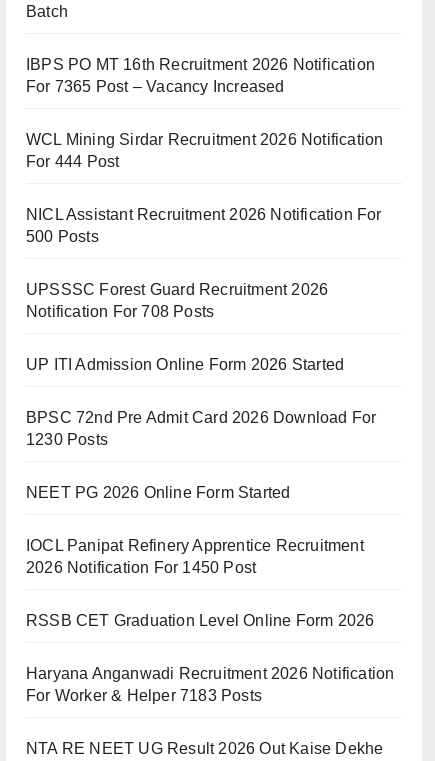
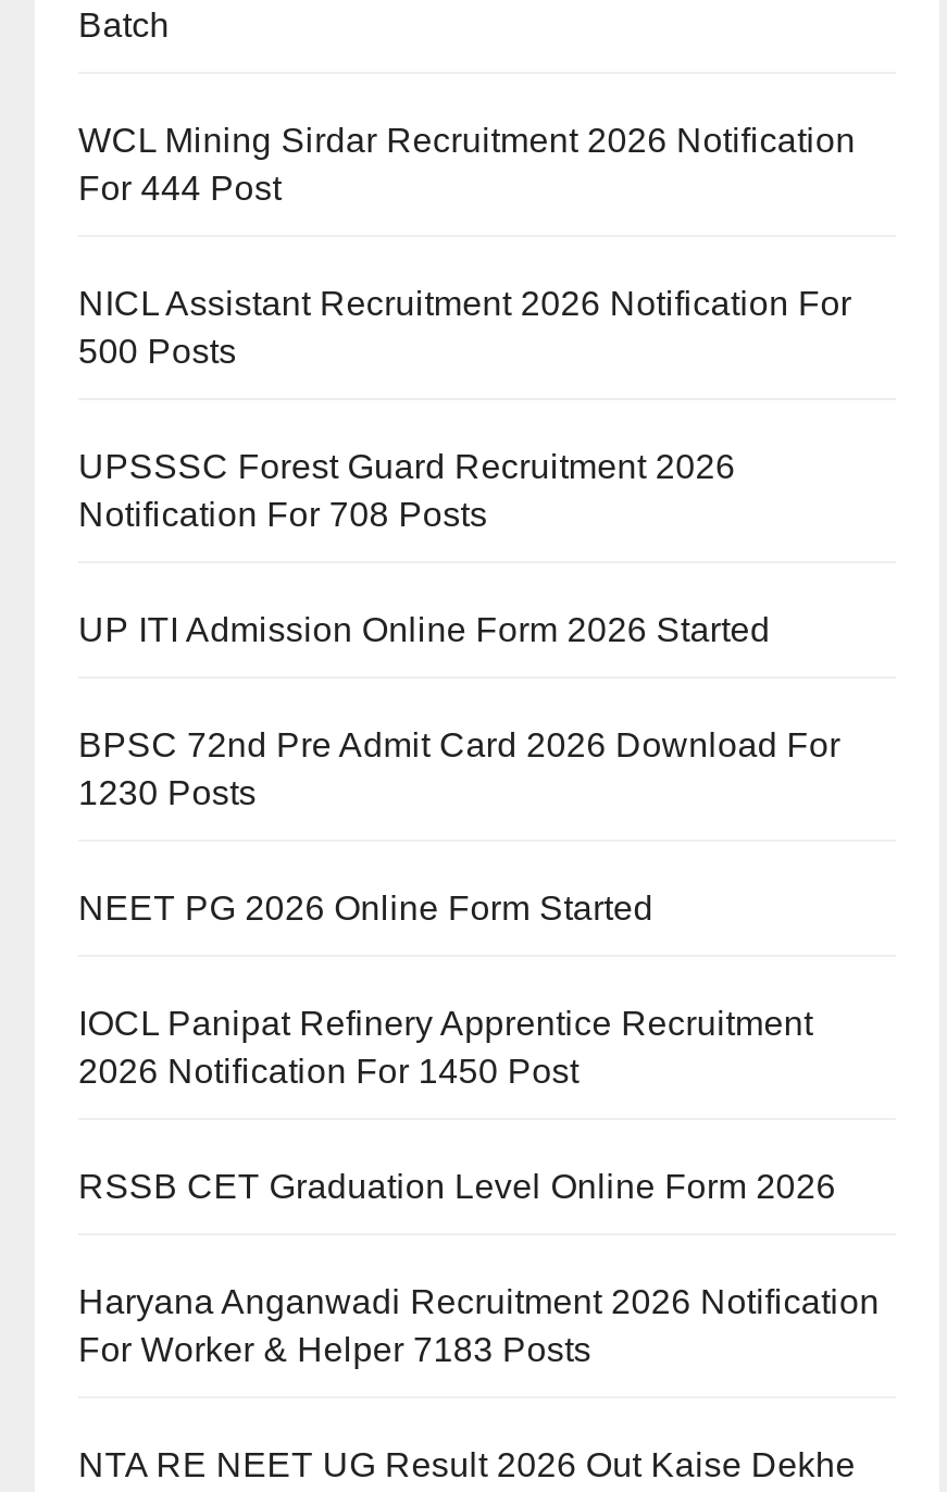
- IBPS PO MT 16th Recruitment 2026 Notification
- For 7365 Post – Vacancy Increased
